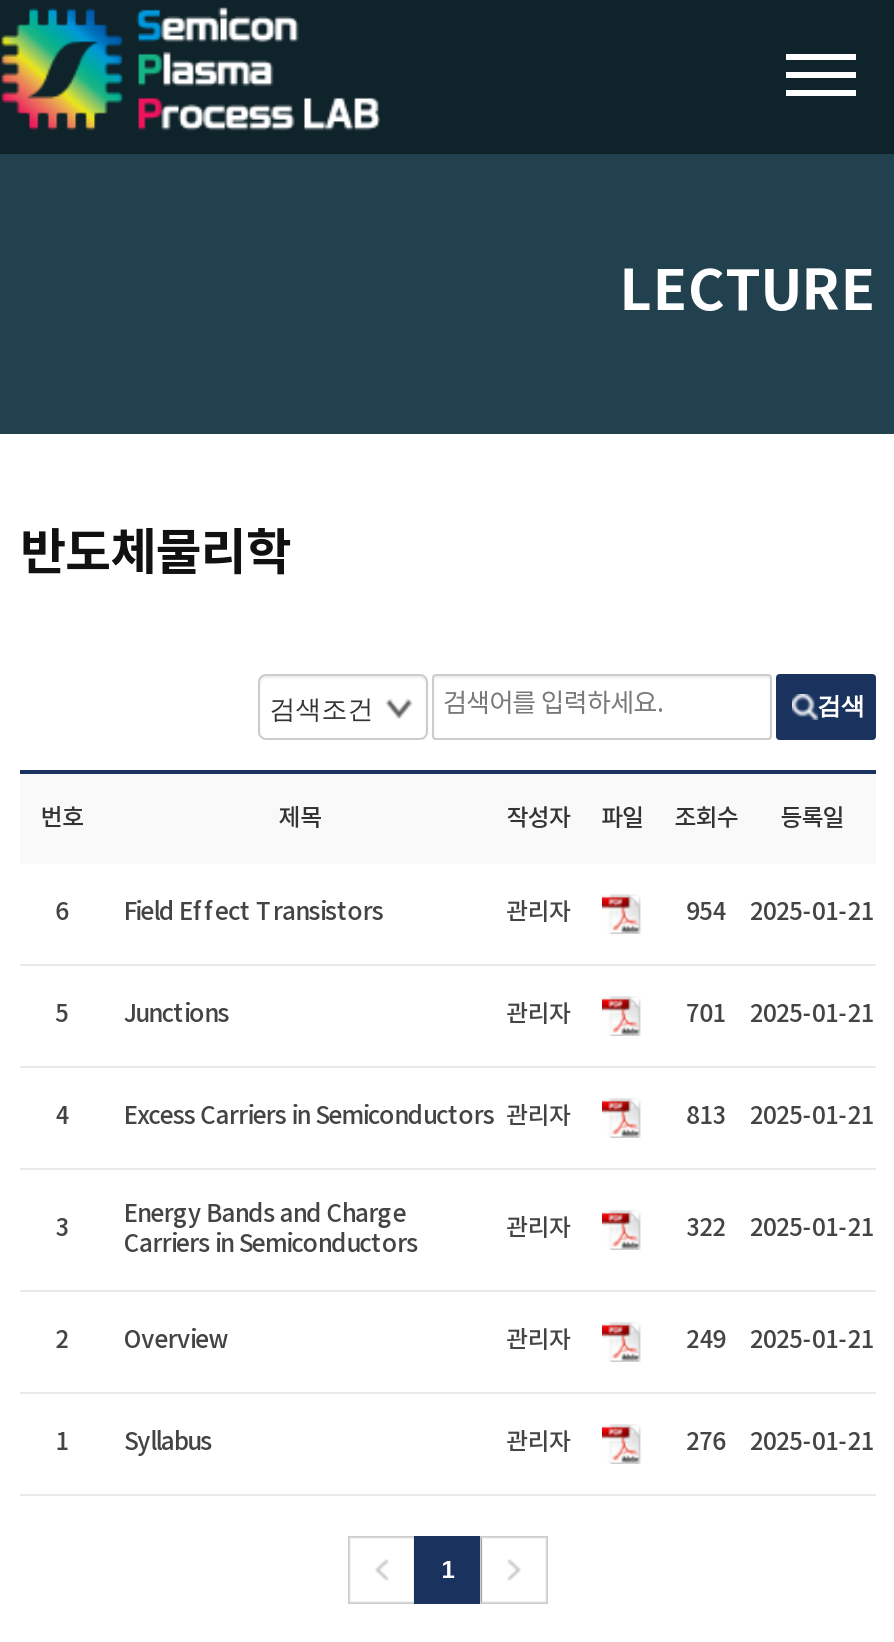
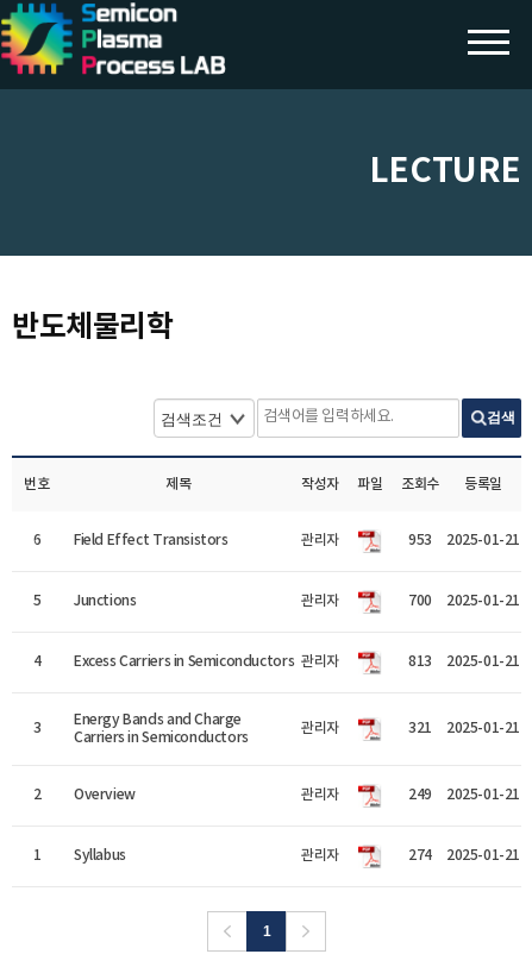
- 954 2025-01-21
+ 953 2025-01-21

- 701 2025-01-21
+ 700 2025-01-21

- 322 2025-01-21
+ 321 2025-01-21

- 276 2025-01-21
+ 274 2025-01-21
